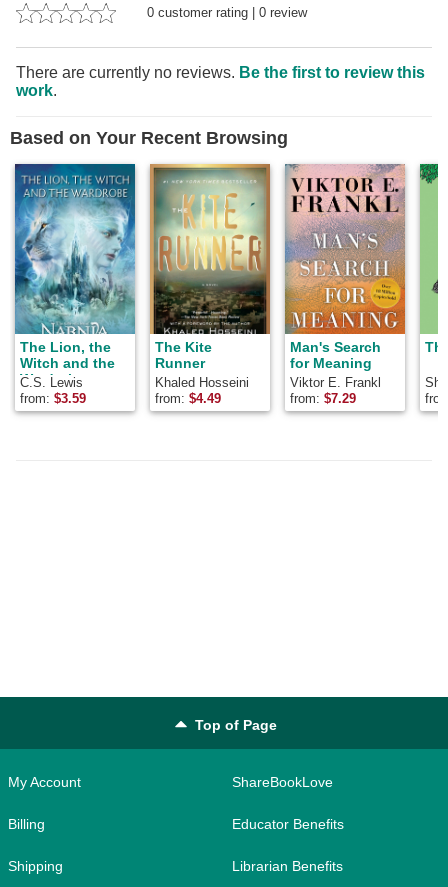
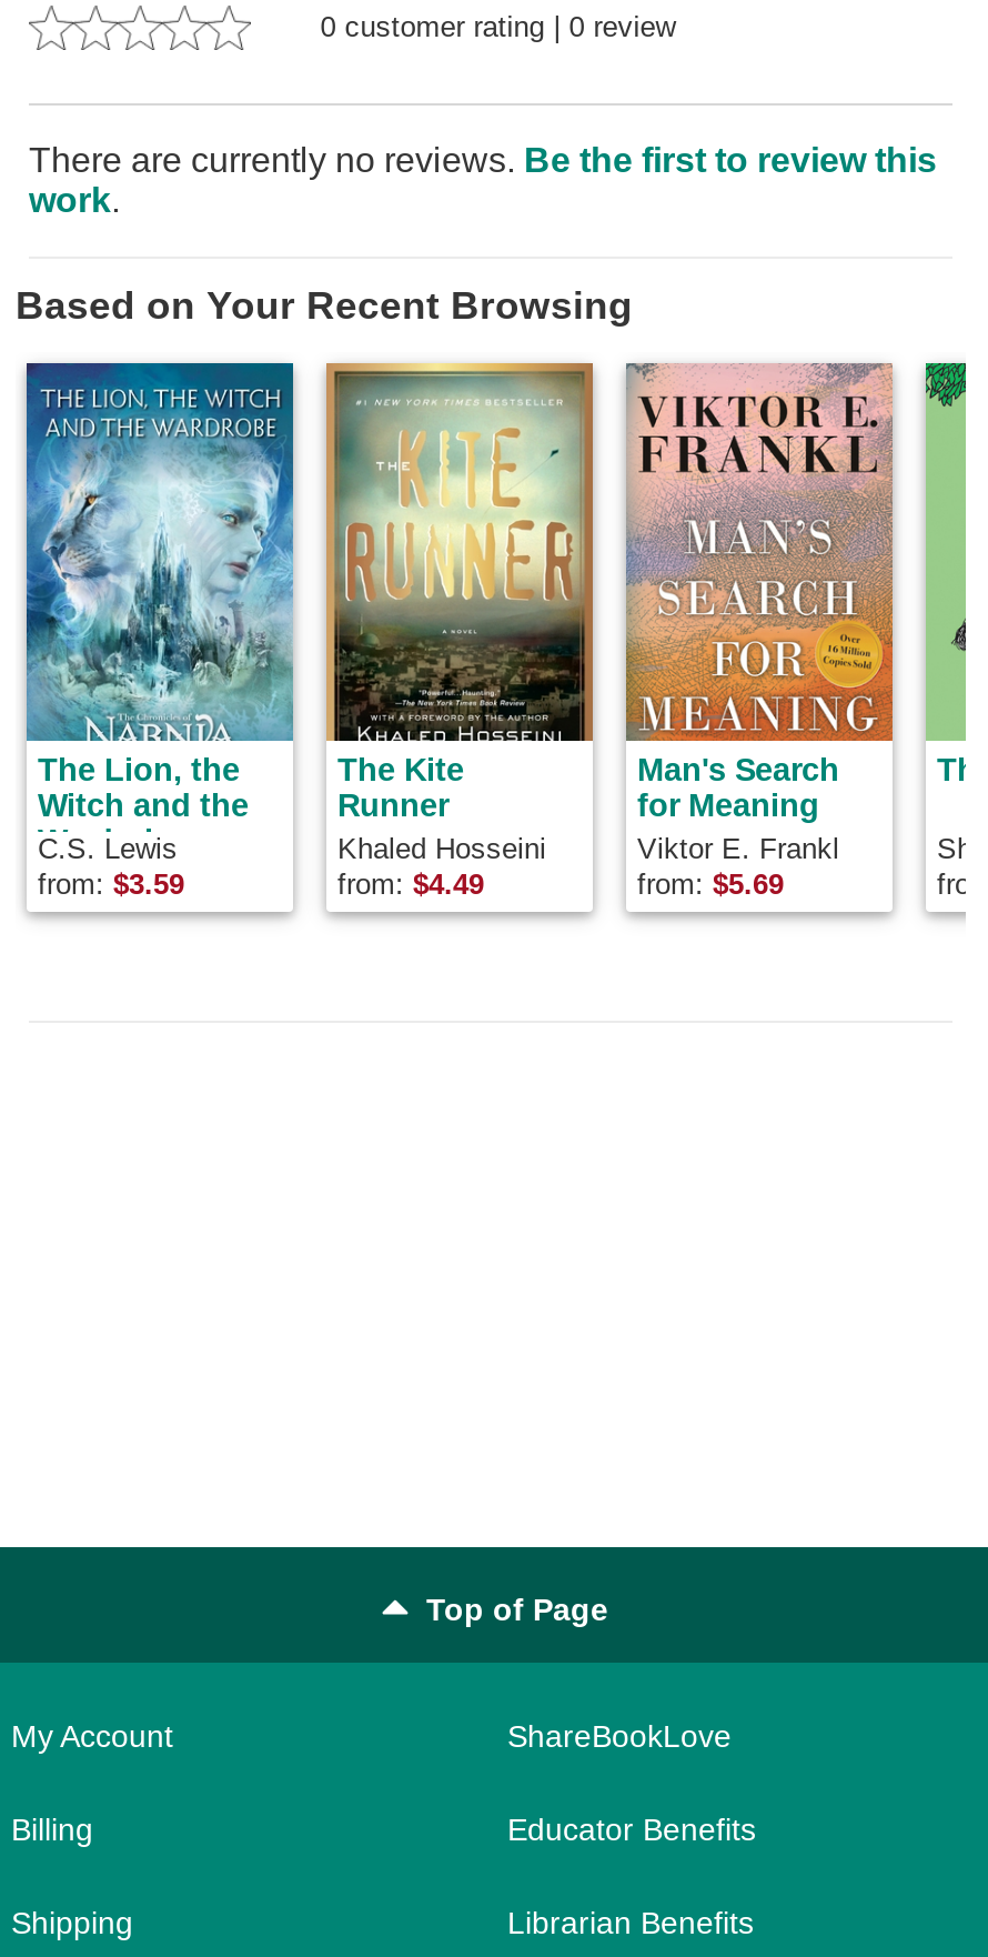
- from: $7.29
+ from: $5.69
